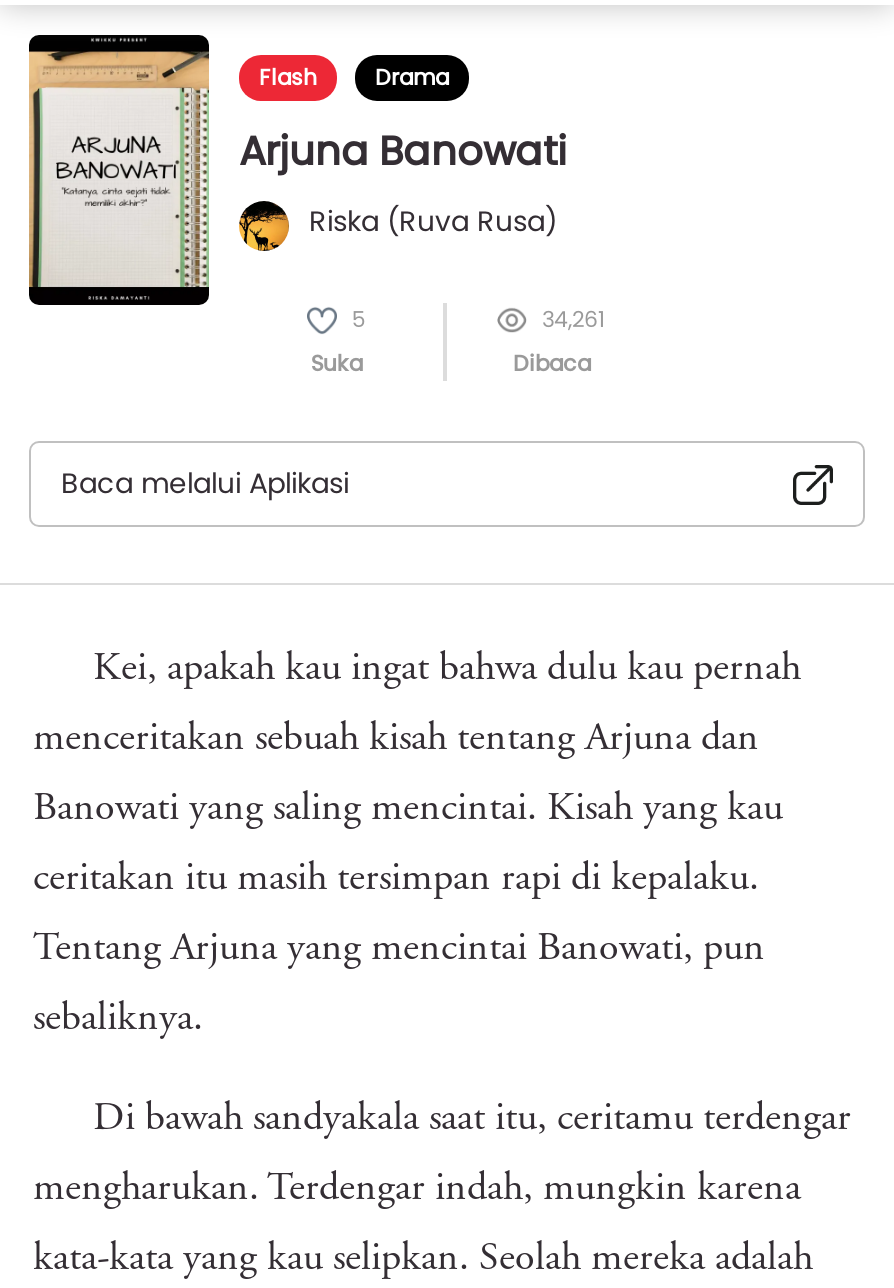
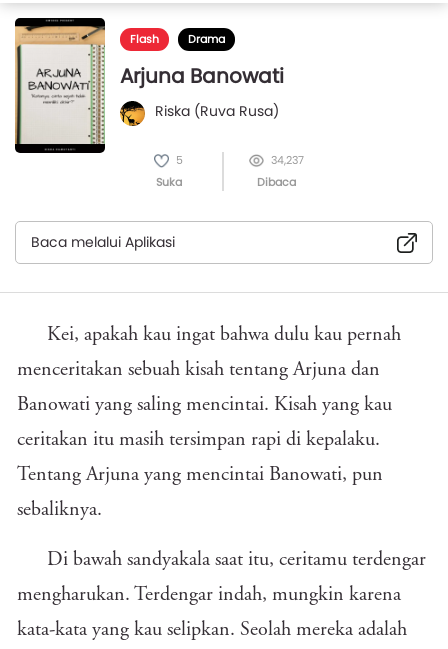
- 34,261
+ 34,237
